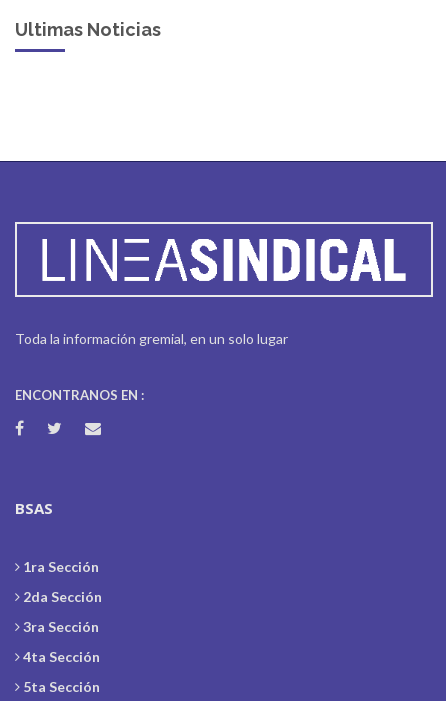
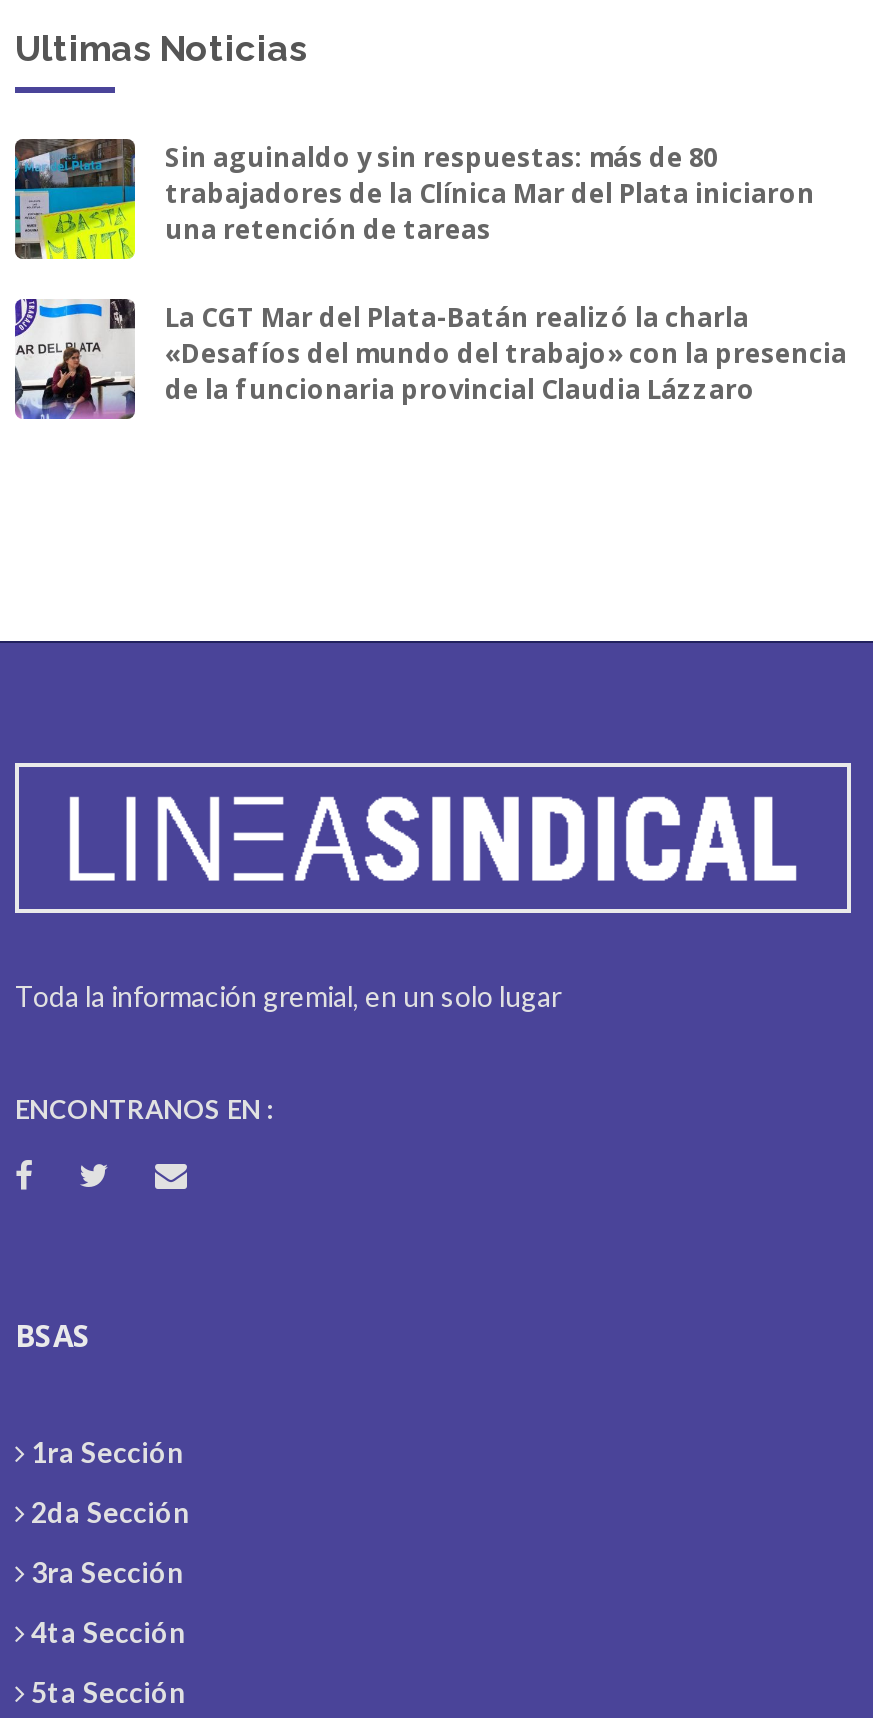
+ [image]
+ Sin aguinaldo y sin respuestas: más de 80
+ trabajadores de la Clínica Mar del Plata iniciaron
+ una retención de tareas
+ La CGT Mar del Plata-Batán realizó la charla
+ «Desafíos del mundo del trabajo» con la presencia
+ de la funcionaria provincial Claudia Lázzaro

+ [image]
